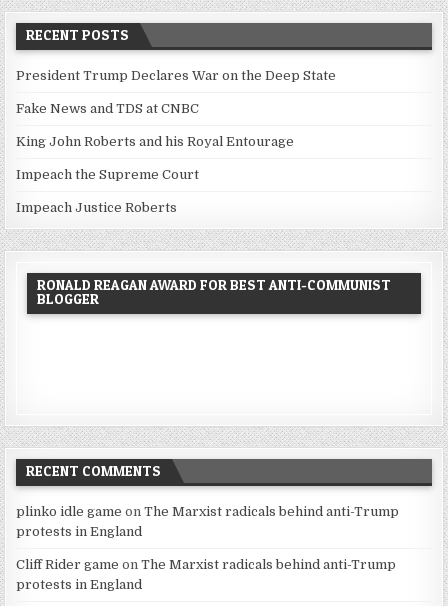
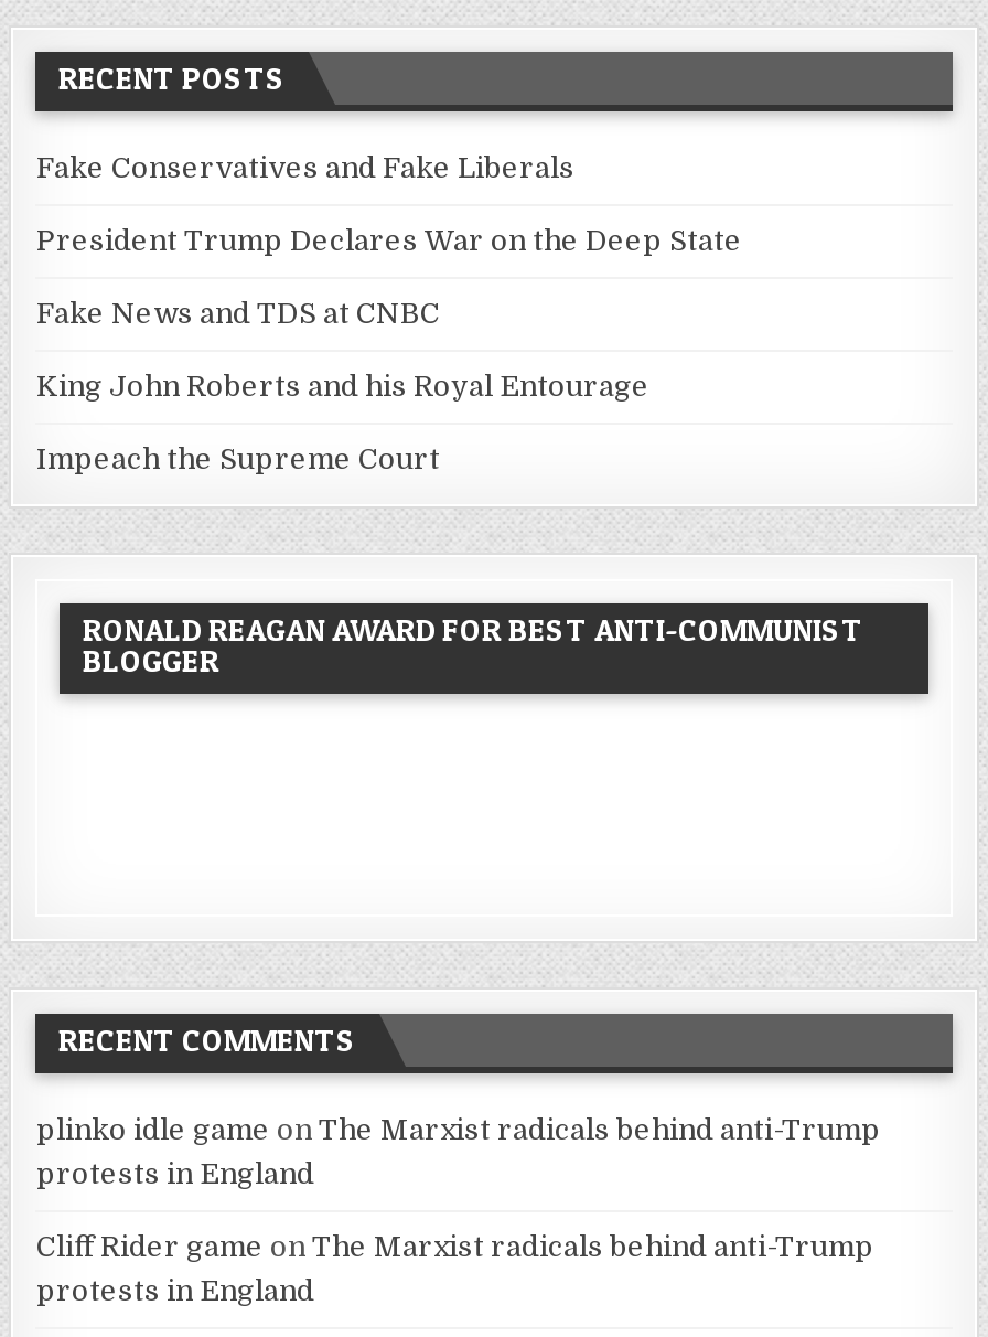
+ Fake Conservatives and Fake Liberals

moved down: President Trump Declares War on the Deep State | Fake News and TDS at CNBC | King John Roberts and his Royal Entourage | Impeach the Supreme Court

- Impeach Justice Roberts
